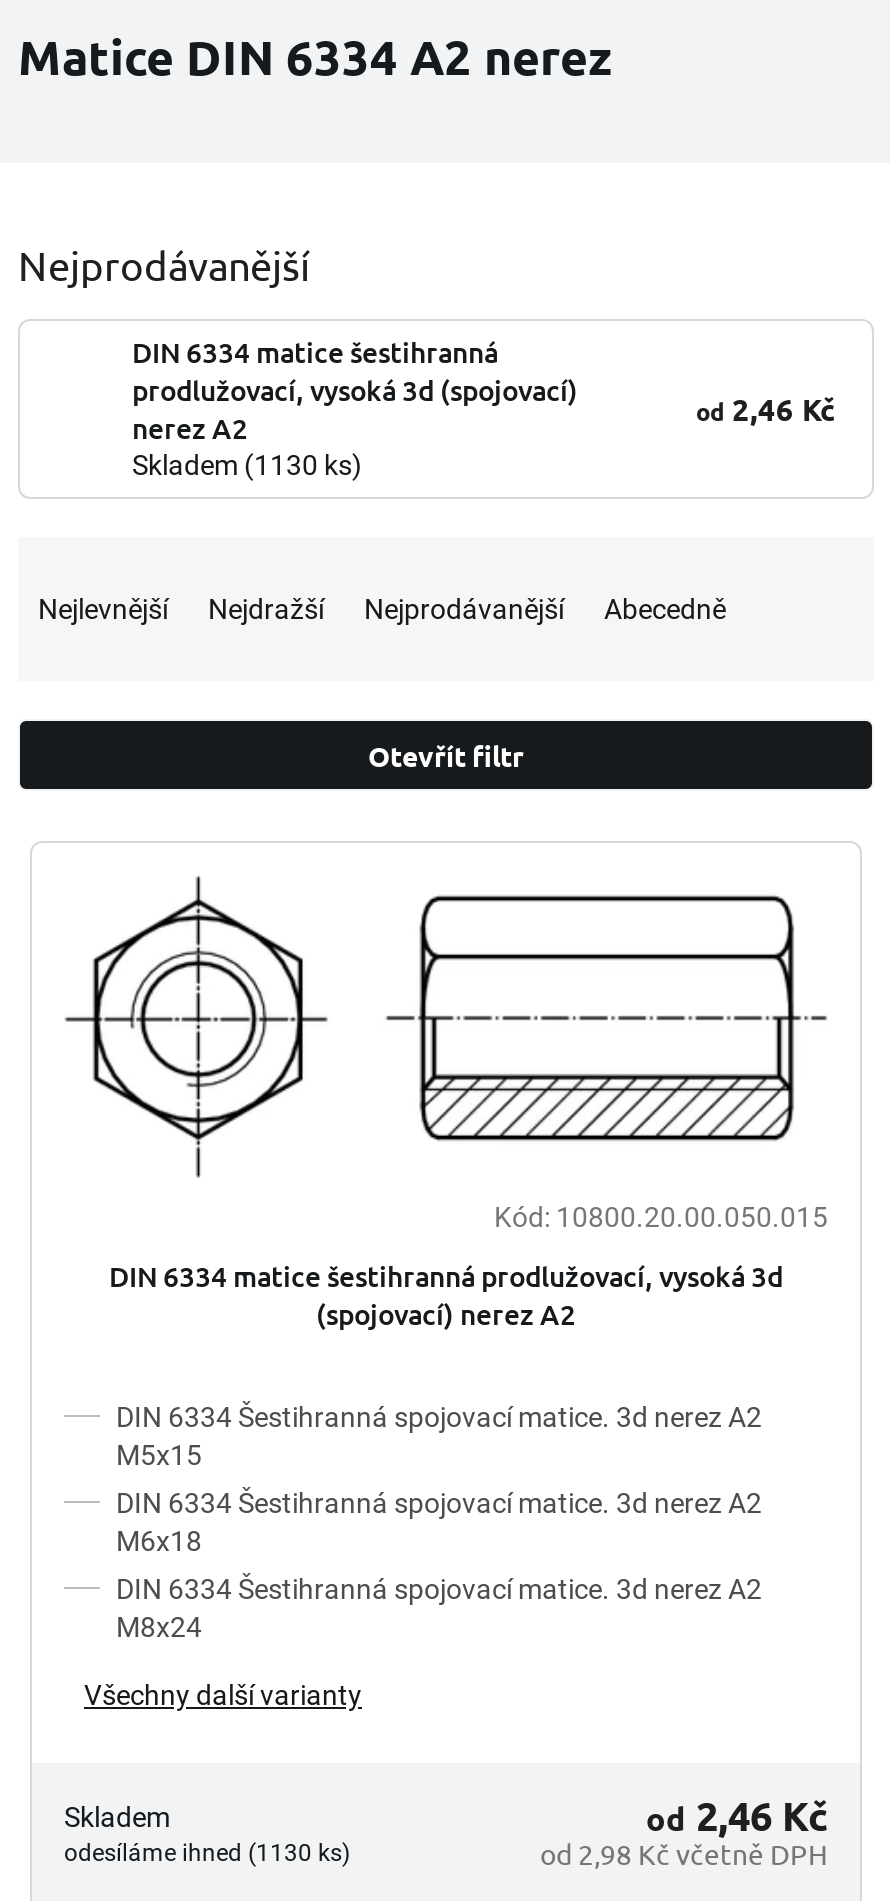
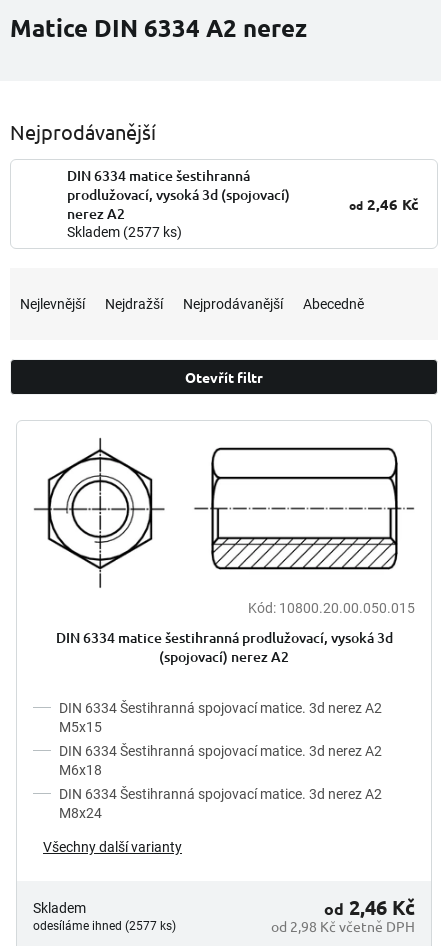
- Skladem (1130 ks)
+ Skladem (2577 ks)

- odesíláme ihned (1130 ks)
+ odesíláme ihned (2577 ks)
